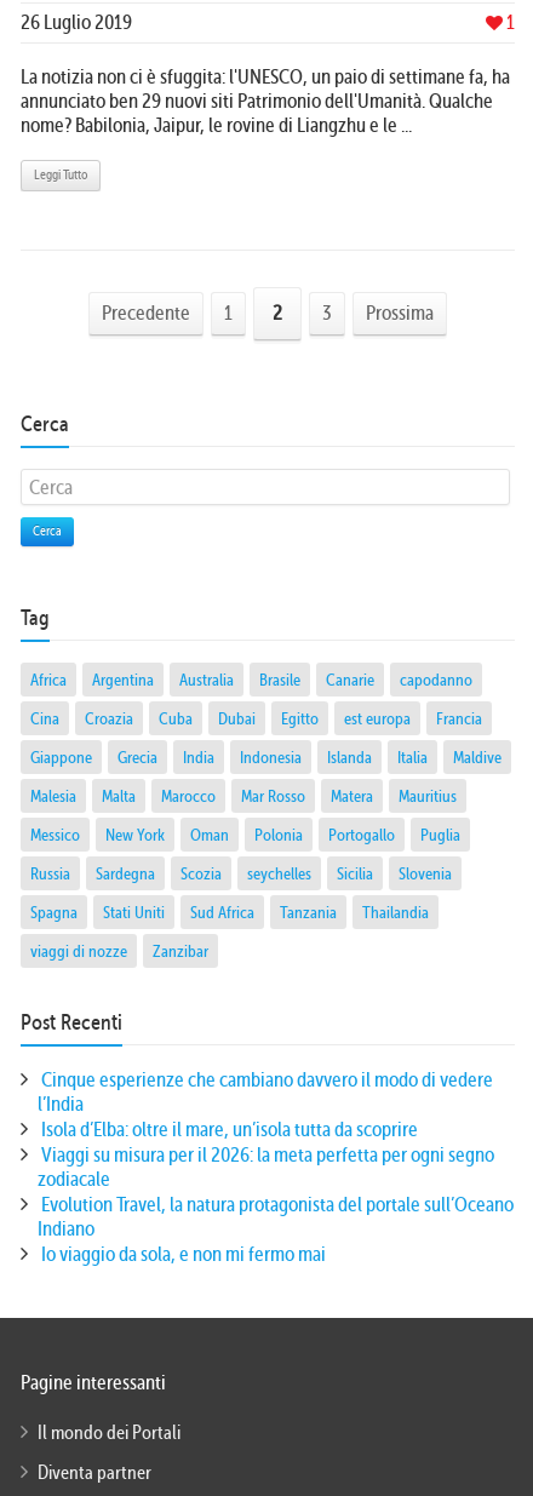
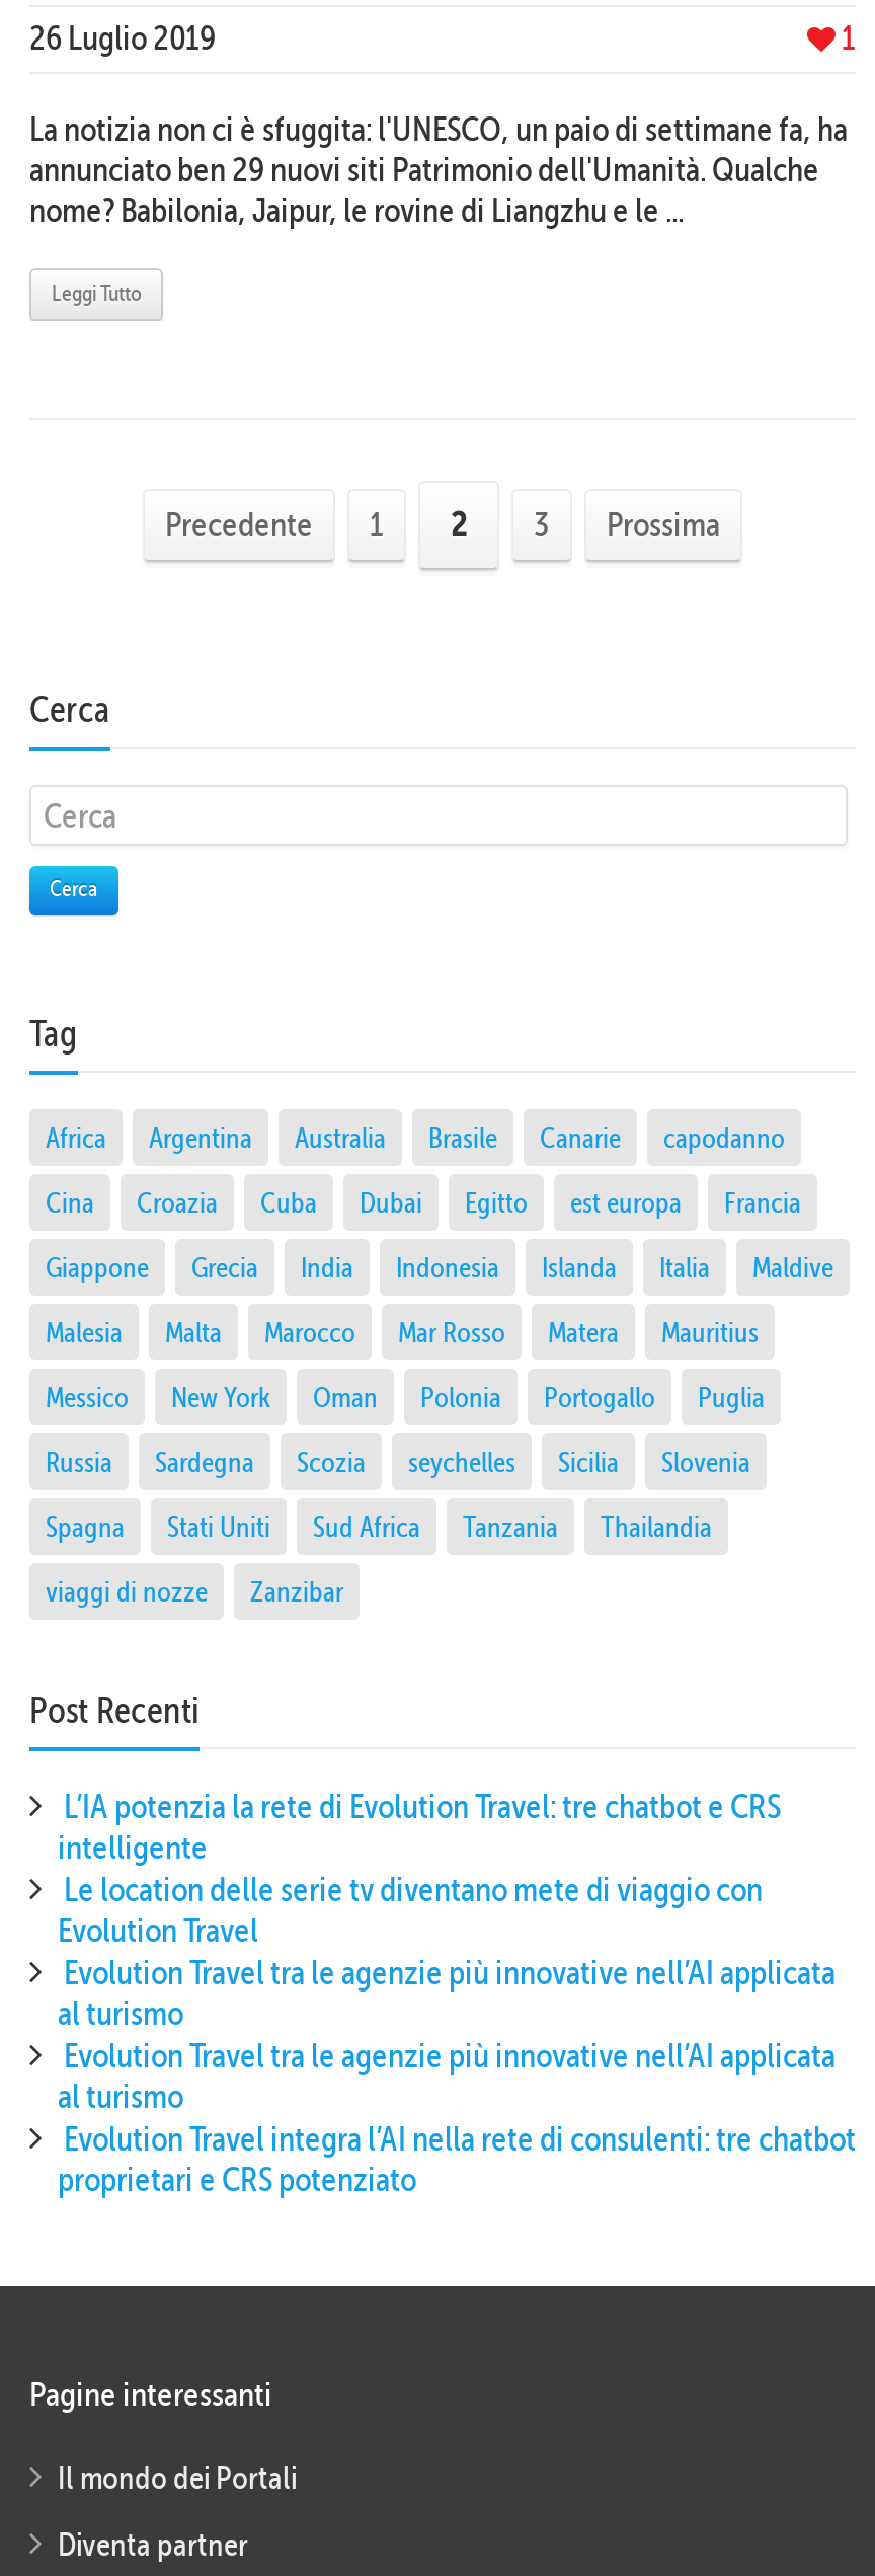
- Cinque esperienze che cambiano davvero il modo di vedere
- l’India
- Isola d’Elba: oltre il mare, un’isola tutta da scoprire
- Viaggi su misura per il 2026: la meta perfetta per ogni segno
- zodiacale
- Evolution Travel, la natura protagonista del portale sull’Oceano
- Indiano
- Io viaggio da sola, e non mi fermo mai
+ L’IA potenzia la rete di Evolution Travel: tre chatbot e CRS
+ intelligente
+ Le location delle serie tv diventano mete di viaggio con
+ Evolution Travel
+ Evolution Travel tra le agenzie più innovative nell’AI applicata
+ al turismo
+ Evolution Travel tra le agenzie più innovative nell’AI applicata
+ al turismo
+ Evolution Travel integra l’AI nella rete di consulenti: tre chatbot
+ proprietari e CRS potenziato
